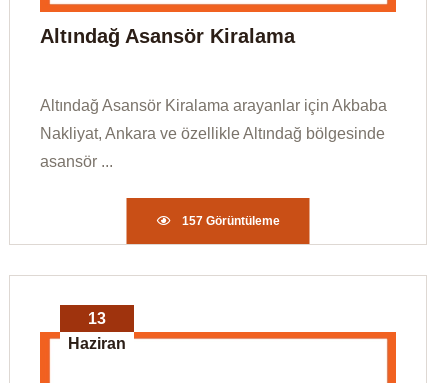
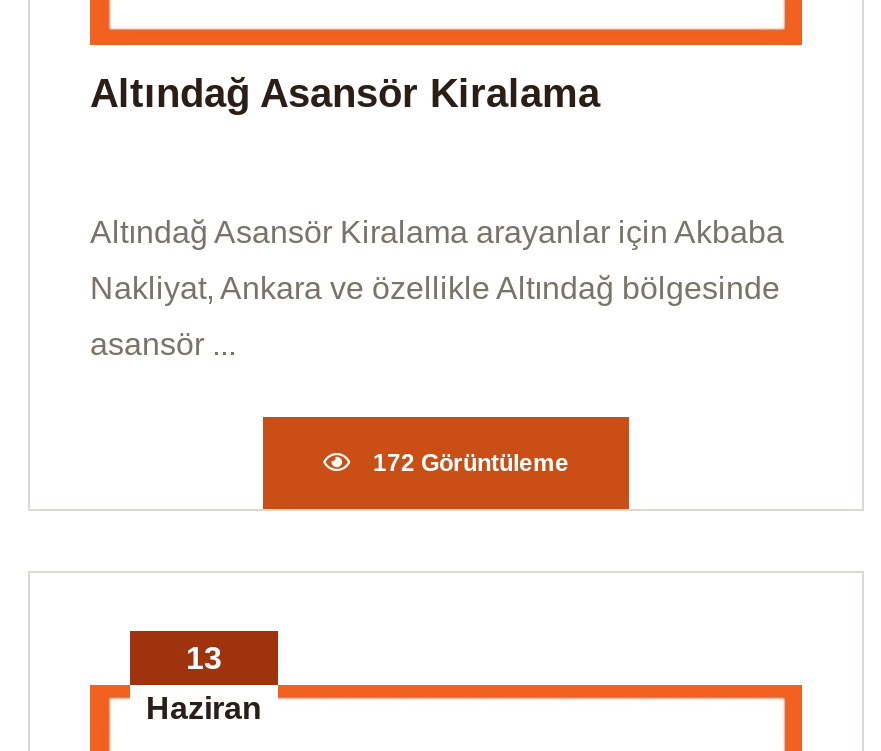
- 157 Görüntüleme
+ 172 Görüntüleme
